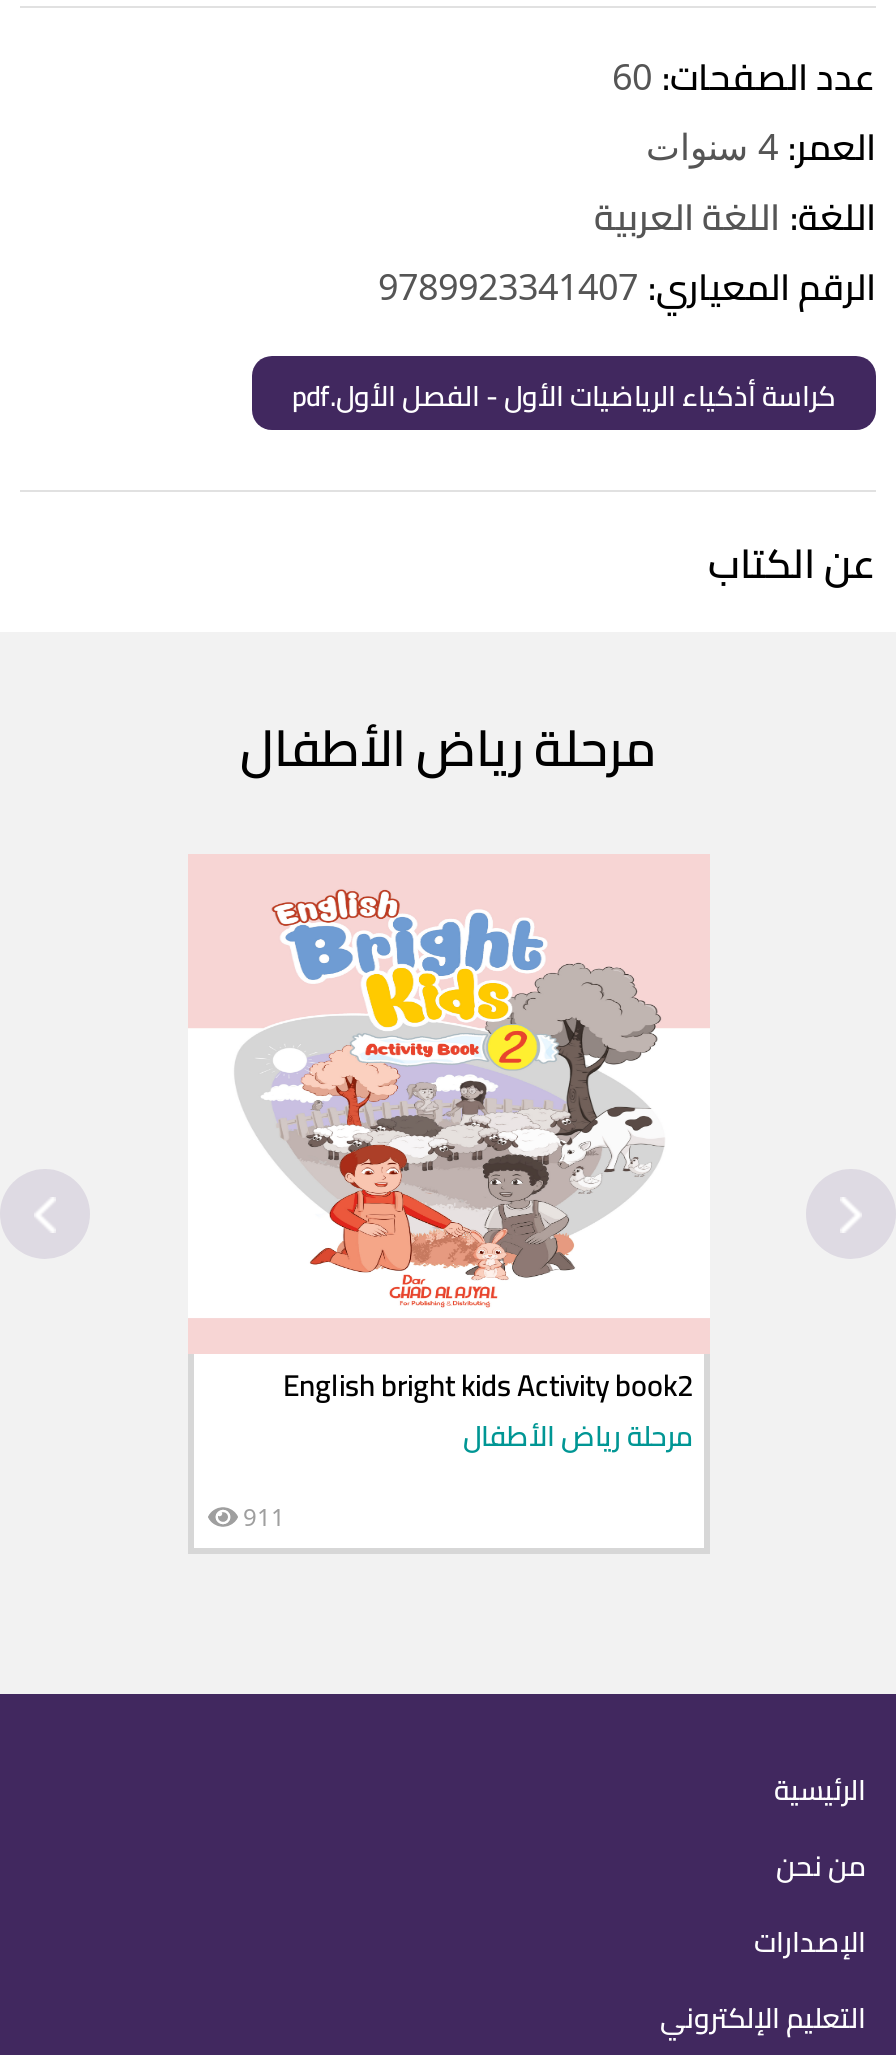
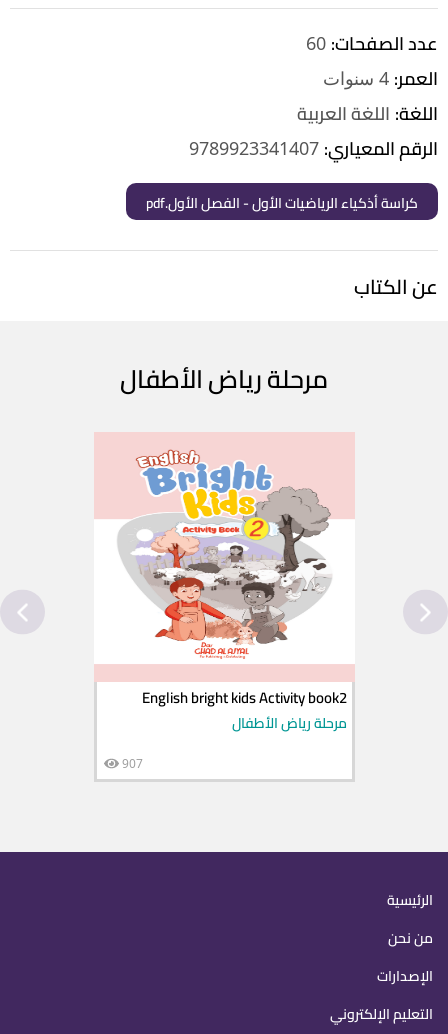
- 911
+ 907
